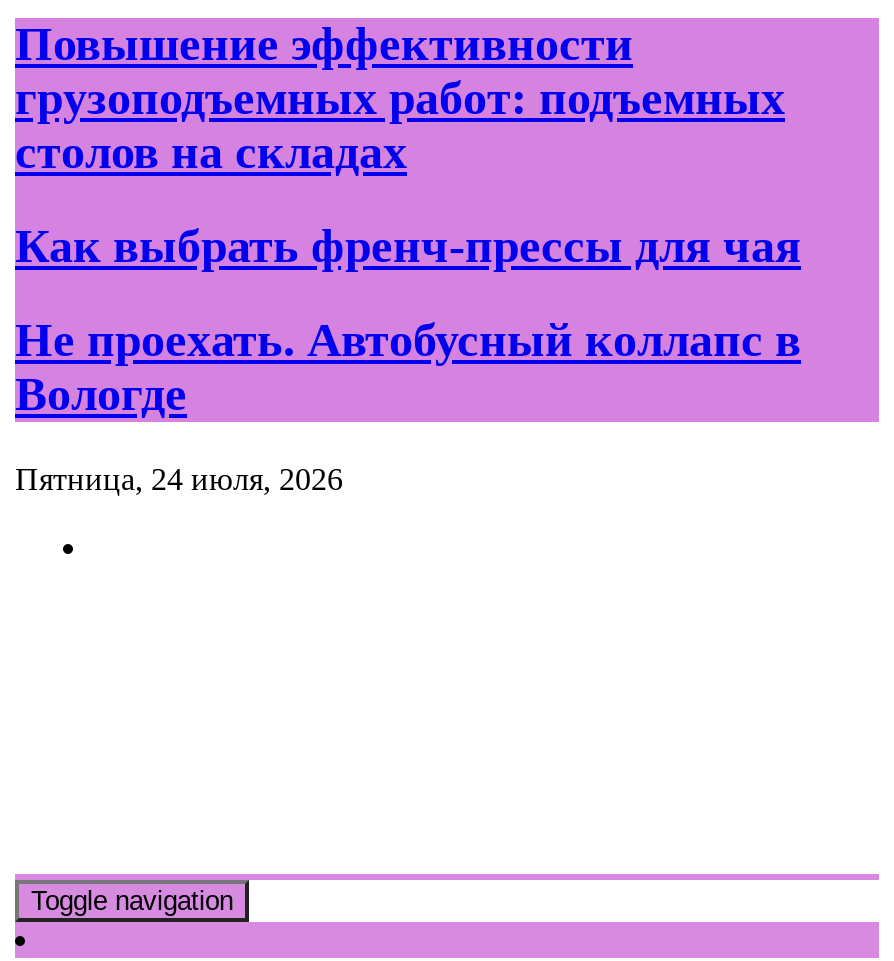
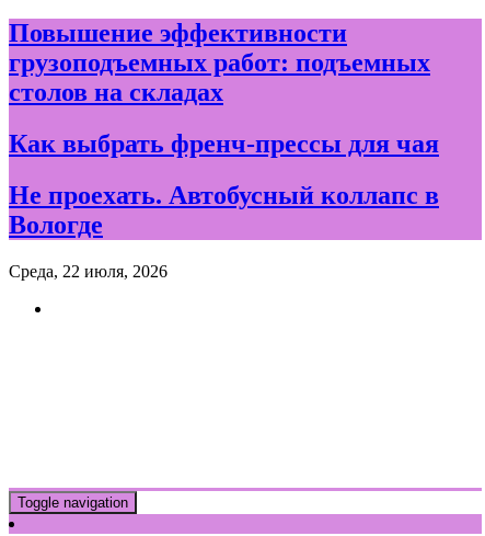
- Пятница, 24 июля, 2026
+ Среда, 22 июля, 2026
